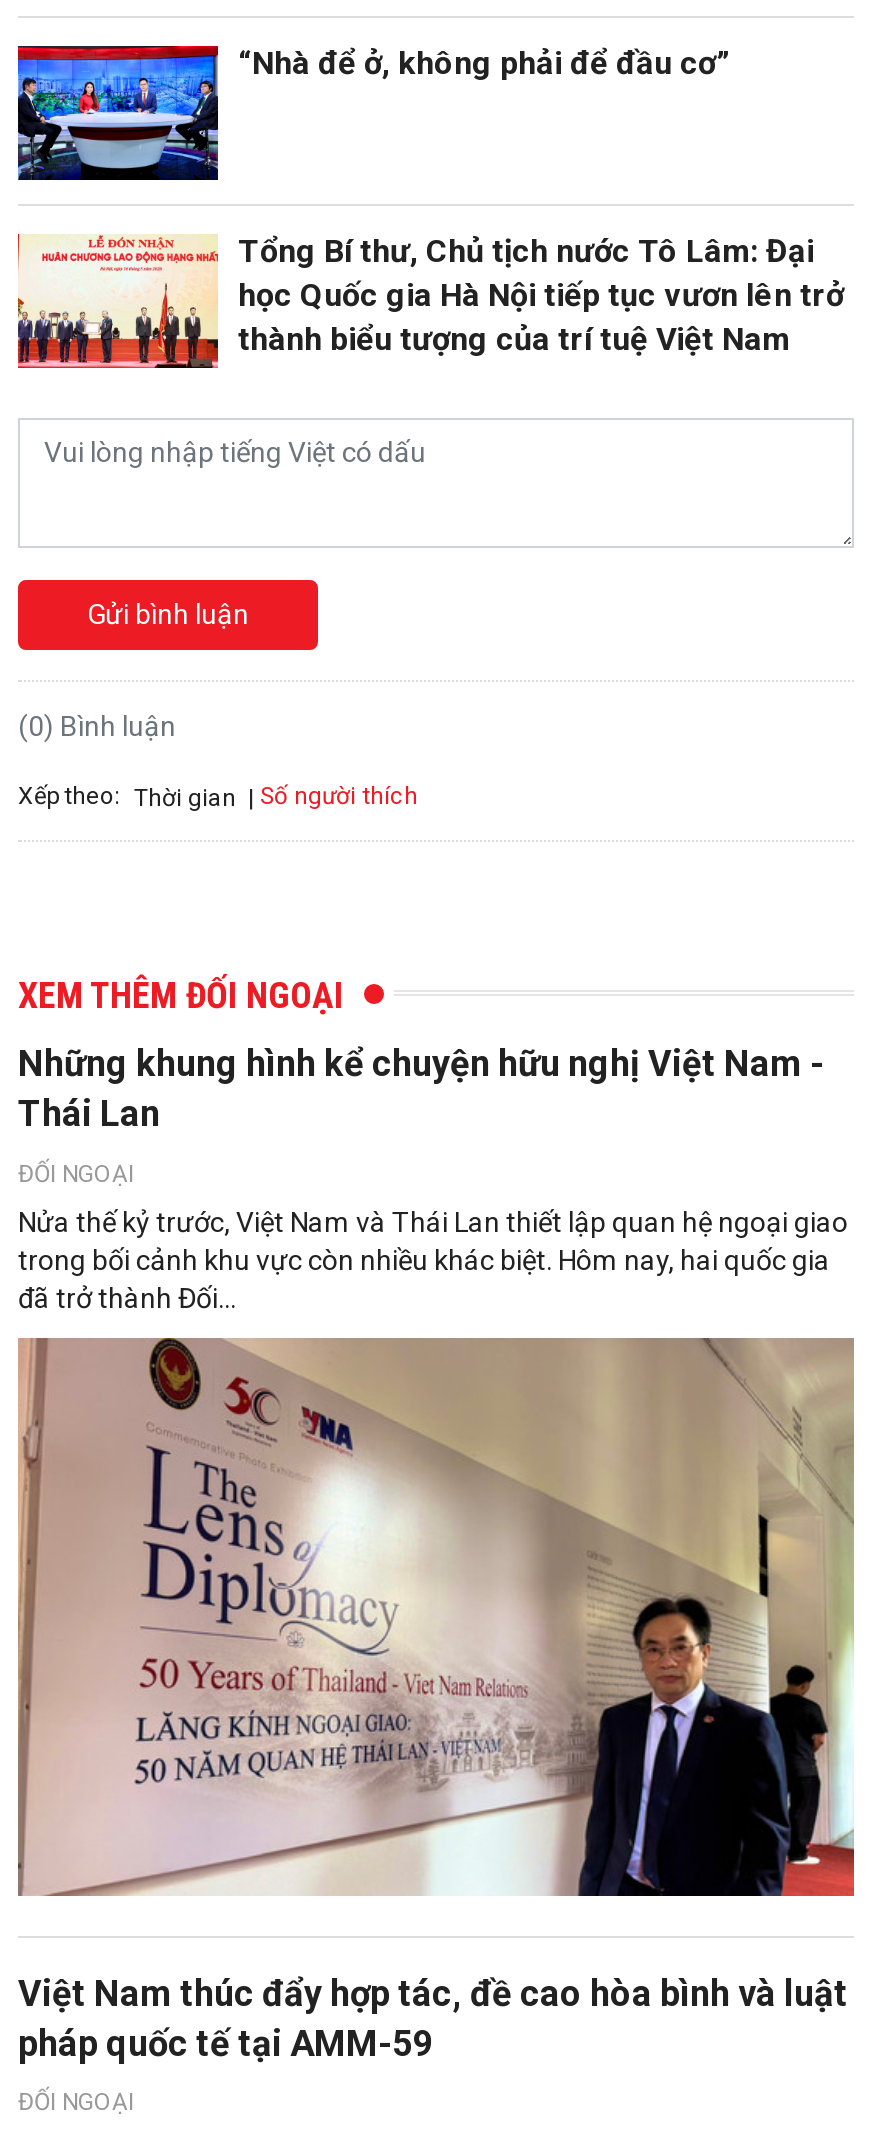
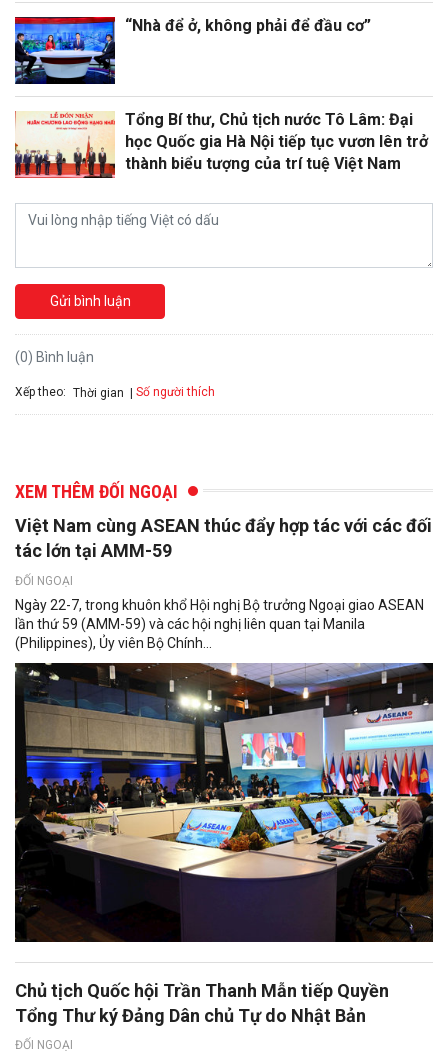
- Những khung hình kể chuyện hữu nghị Việt Nam -
- Thái Lan
+ Việt Nam cùng ASEAN thúc đẩy hợp tác với các đối
+ tác lớn tại AMM-59

- Nửa thế kỷ trước, Việt Nam và Thái Lan thiết lập quan hệ ngoại giao
- trong bối cảnh khu vực còn nhiều khác biệt. Hôm nay, hai quốc gia
- đã trở thành Đối...
+ Ngày 22-7, trong khuôn khổ Hội nghị Bộ trưởng Ngoại giao ASEAN
+ lần thứ 59 (AMM-59) và các hội nghị liên quan tại Manila
+ (Philippines), Ủy viên Bộ Chính...

- [image]
- Việt Nam thúc đẩy hợp tác, đề cao hòa bình và luật
- pháp quốc tế tại AMM-59
+ [image]
+ Chủ tịch Quốc hội Trần Thanh Mẫn tiếp Quyền
+ Tổng Thư ký Đảng Dân chủ Tự do Nhật Bản
